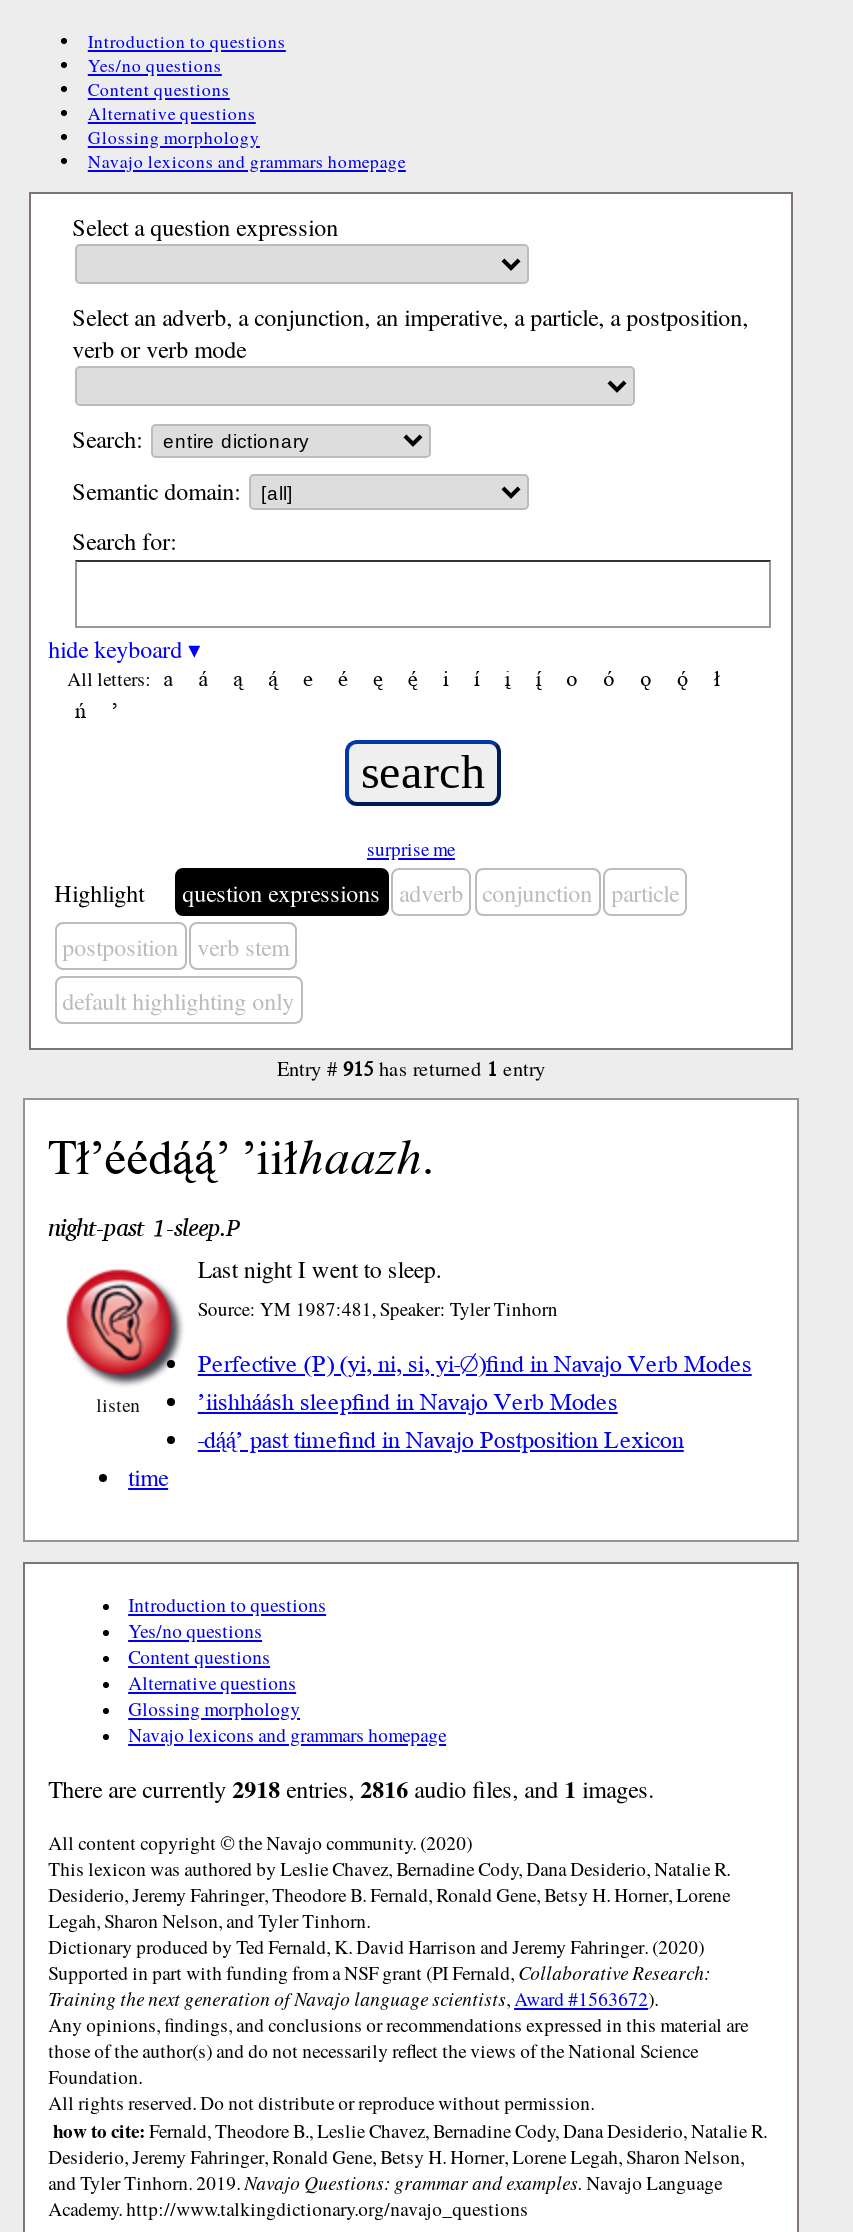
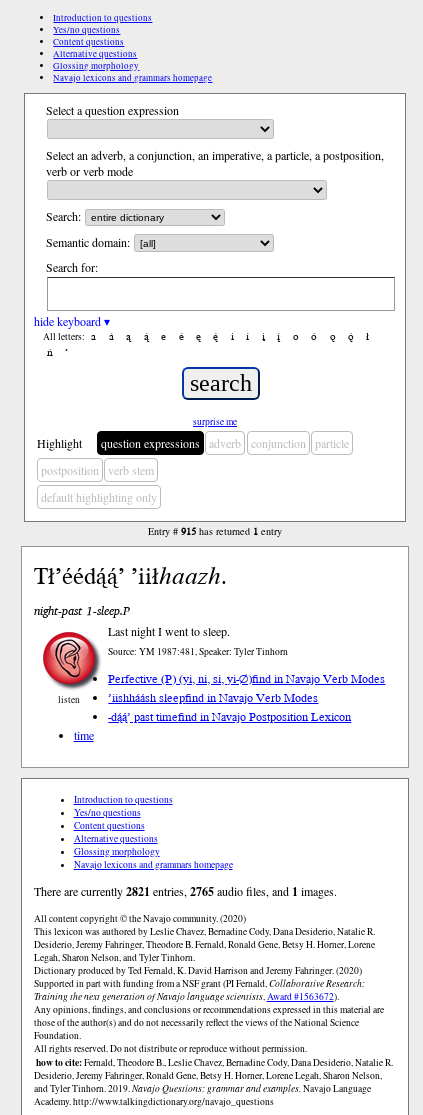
- There are currently 2918 entries, 2816 audio files, and 1 images.
+ There are currently 2821 entries, 2765 audio files, and 1 images.
